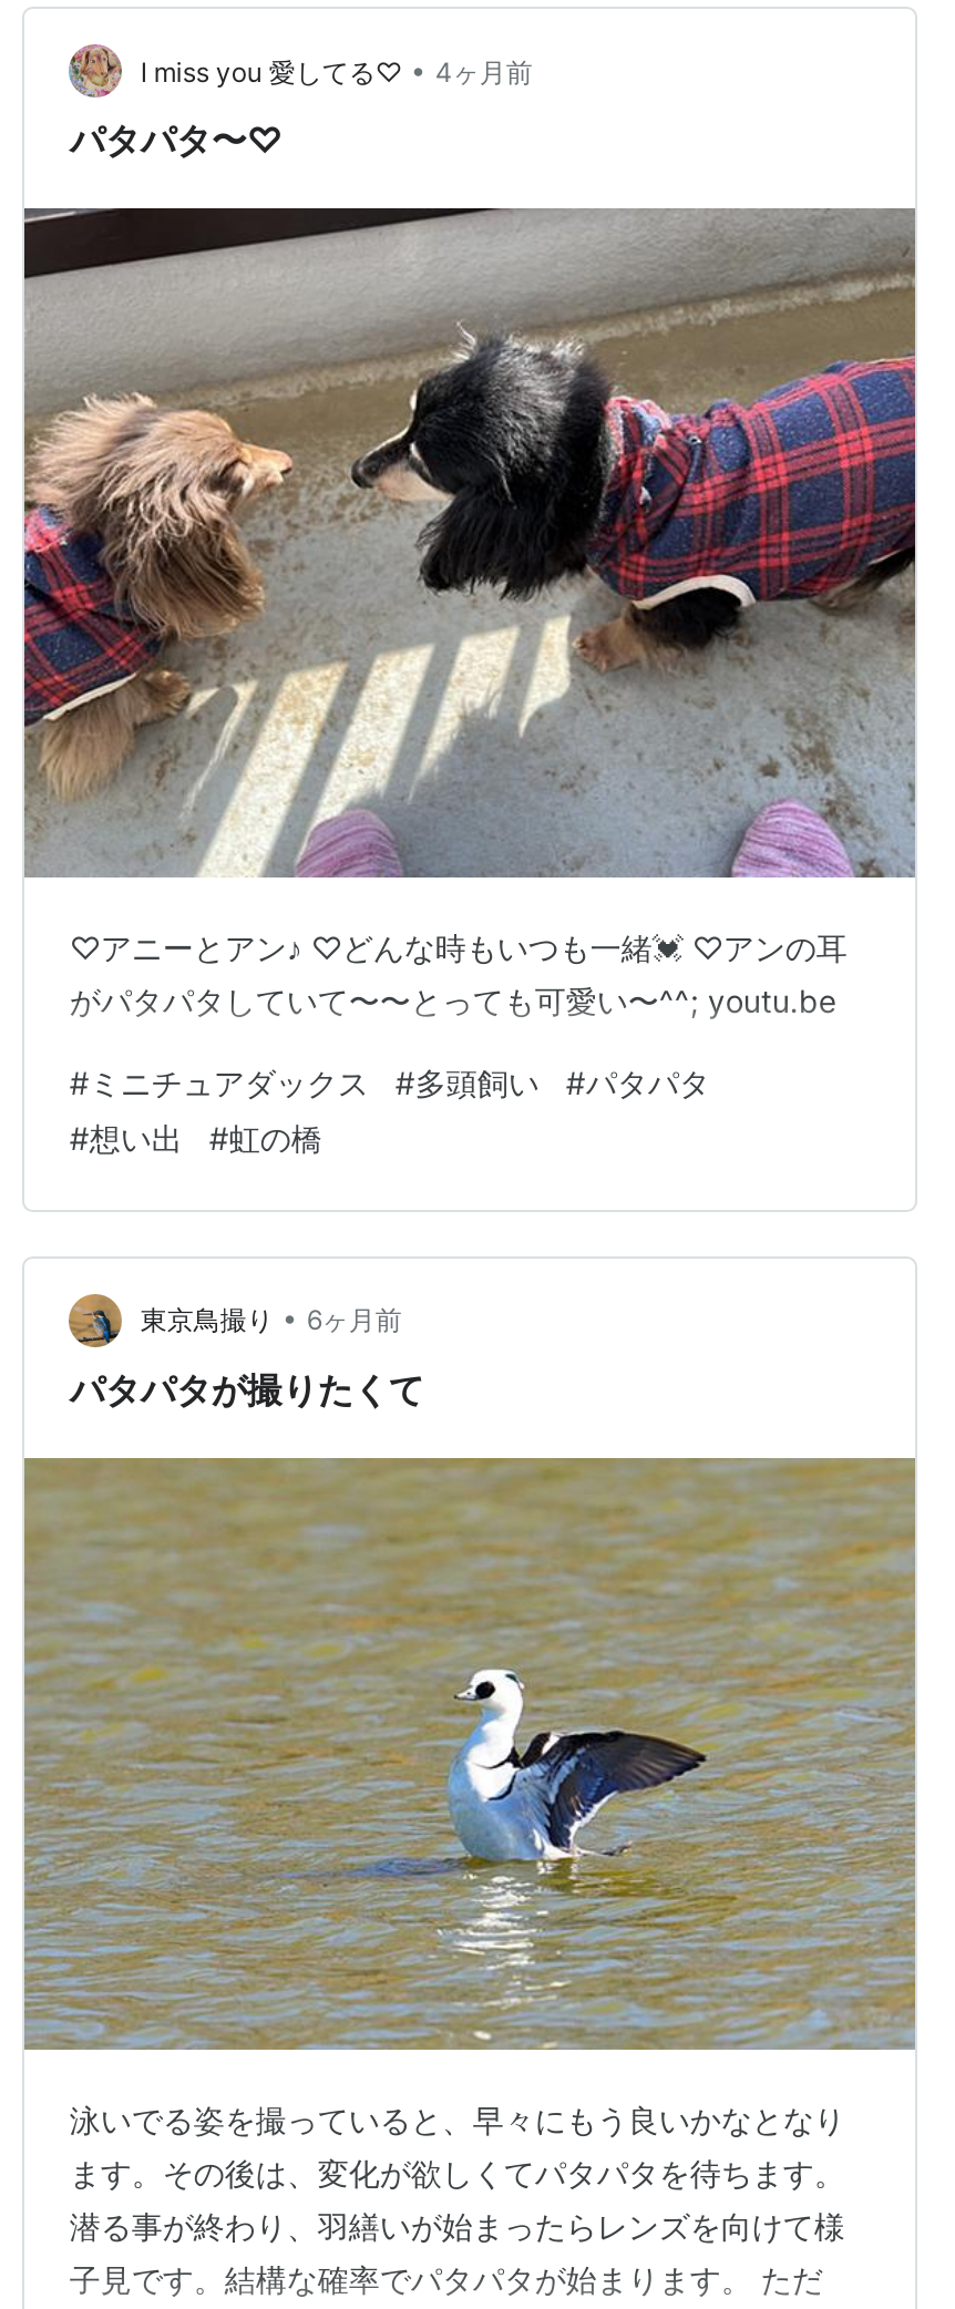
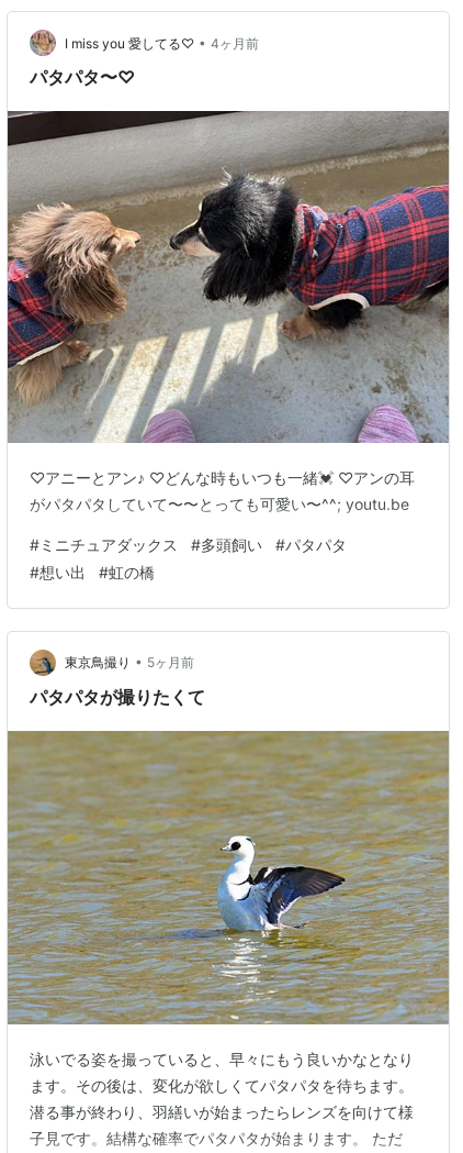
- 東京鳥撮り • 6ヶ月前
+ 東京鳥撮り • 5ヶ月前
